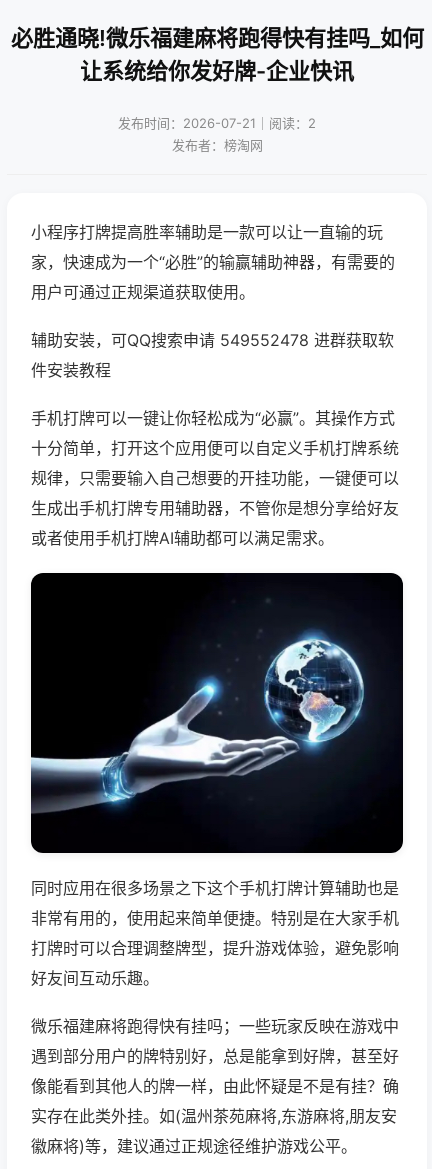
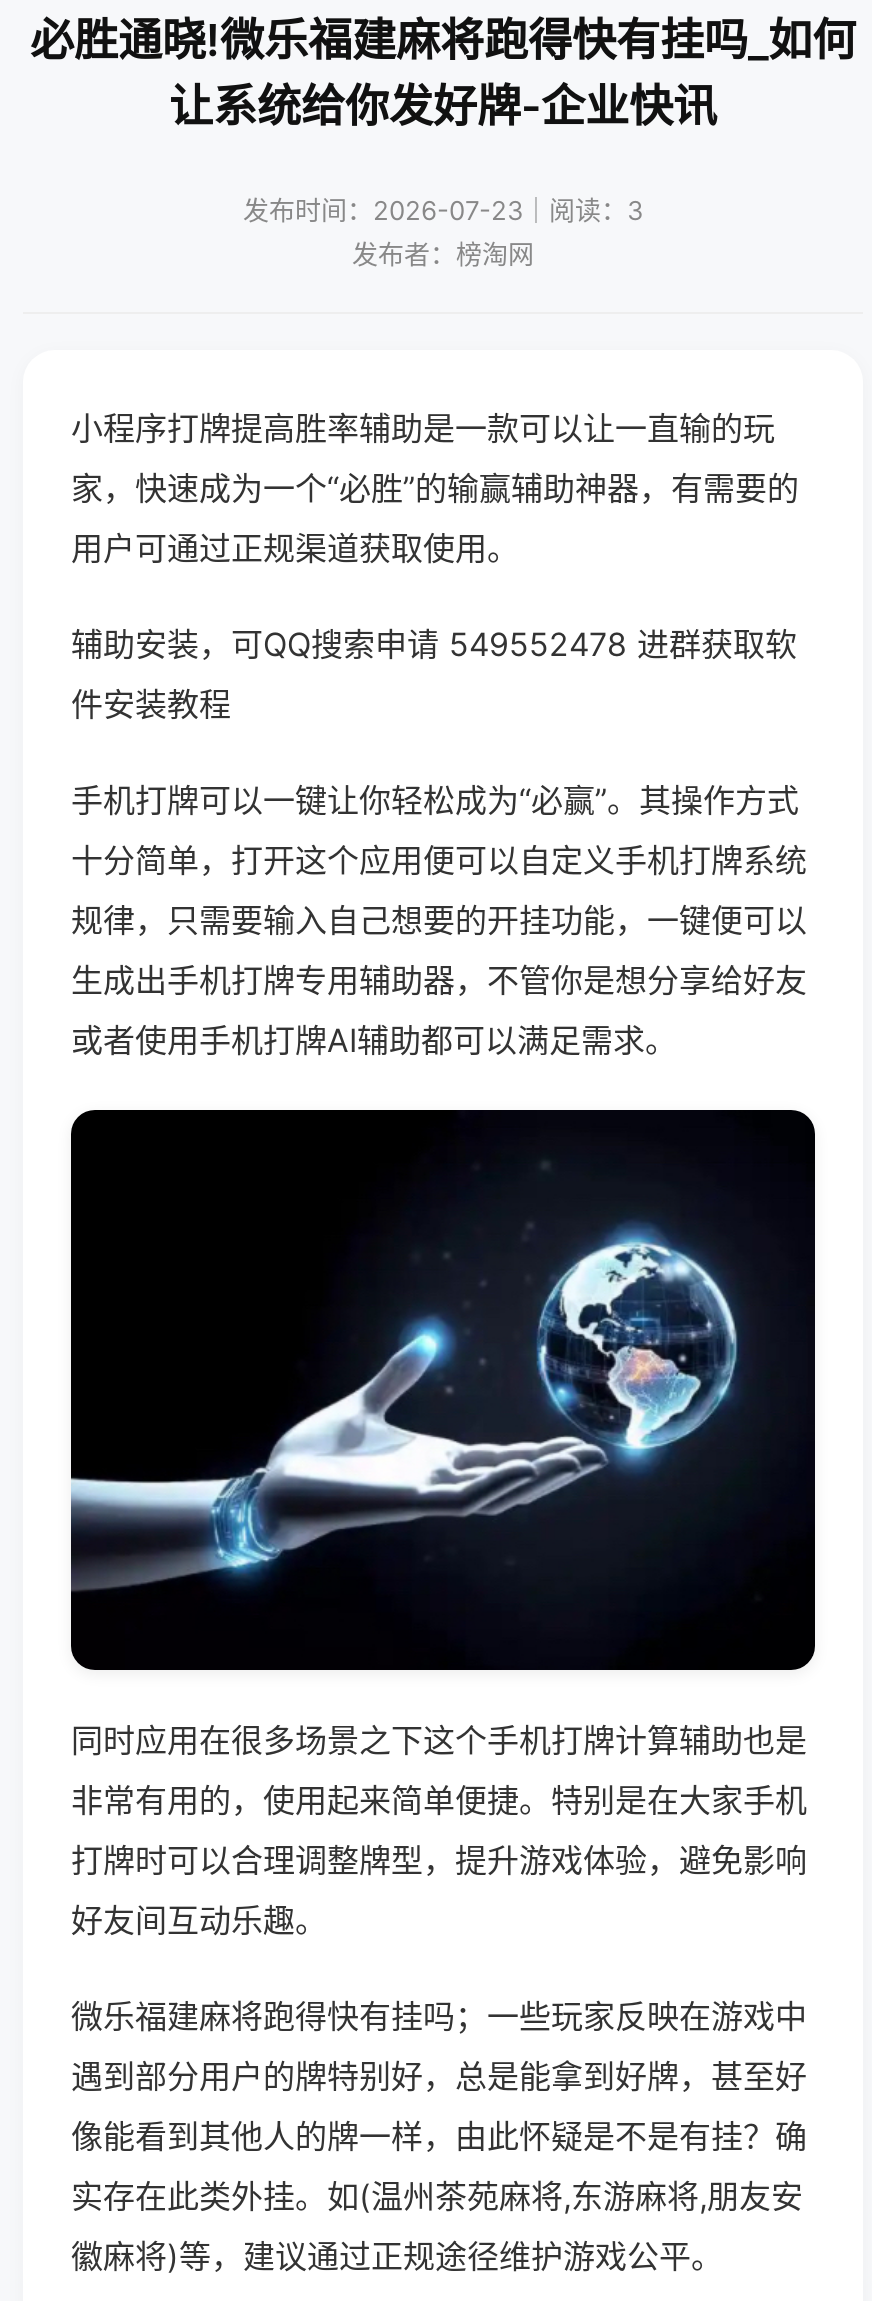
- 发布时间：2026-07-21｜阅读：2
+ 发布时间：2026-07-23｜阅读：3
